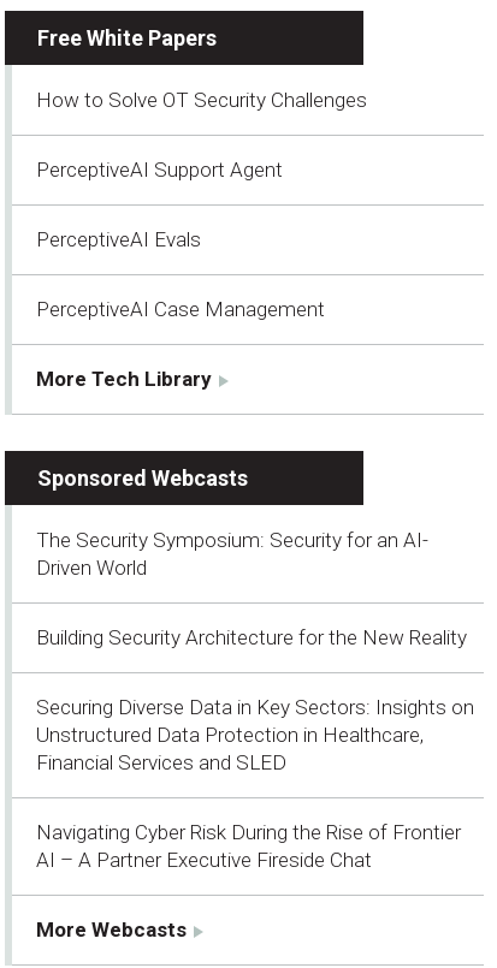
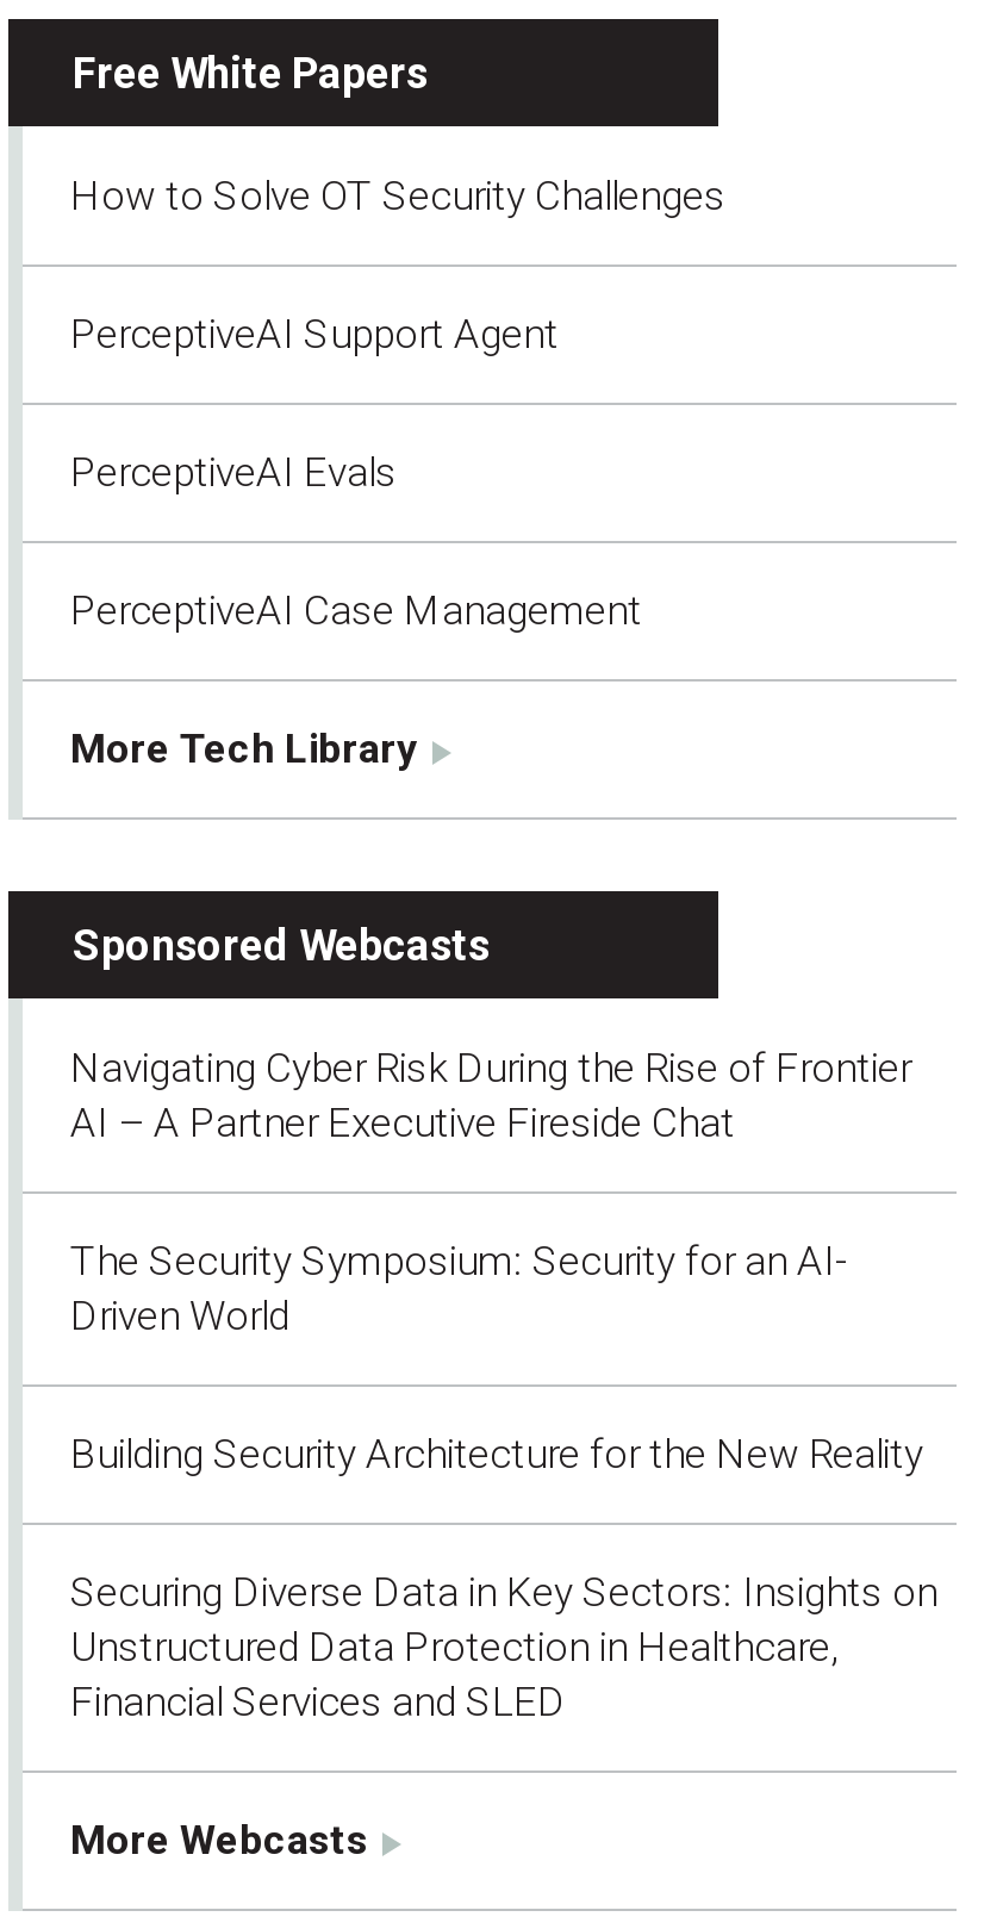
moved down: The Security Symposium: Security for an AI- | Driven World | Building Security Architecture for the New Reality | Securing Diverse Data in Key Sectors: Insights on | Unstructured Data Protection in Healthcare, | Financial Services and SLED

moved up: Navigating Cyber Risk During the Rise of Frontier | AI – A Partner Executive Fireside Chat
